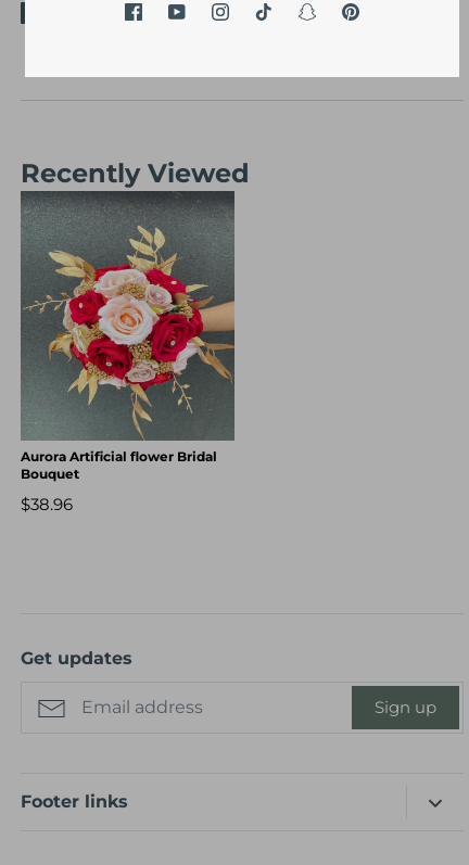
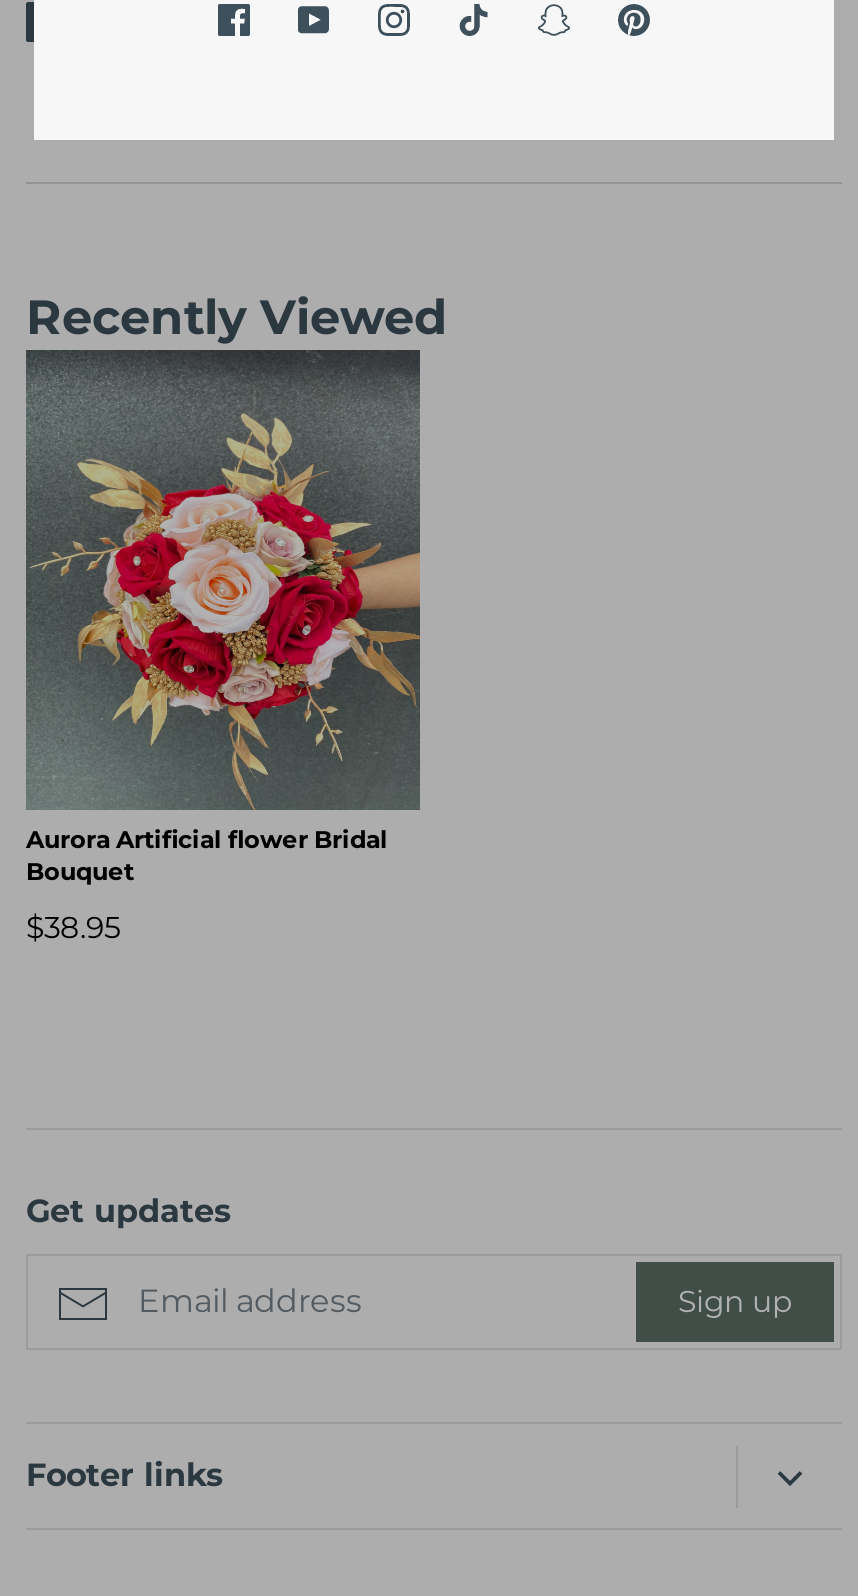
- $38.96
+ $38.95
